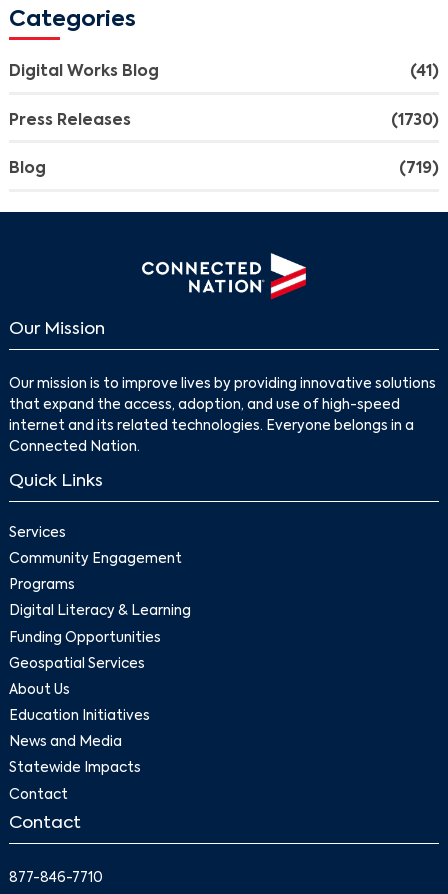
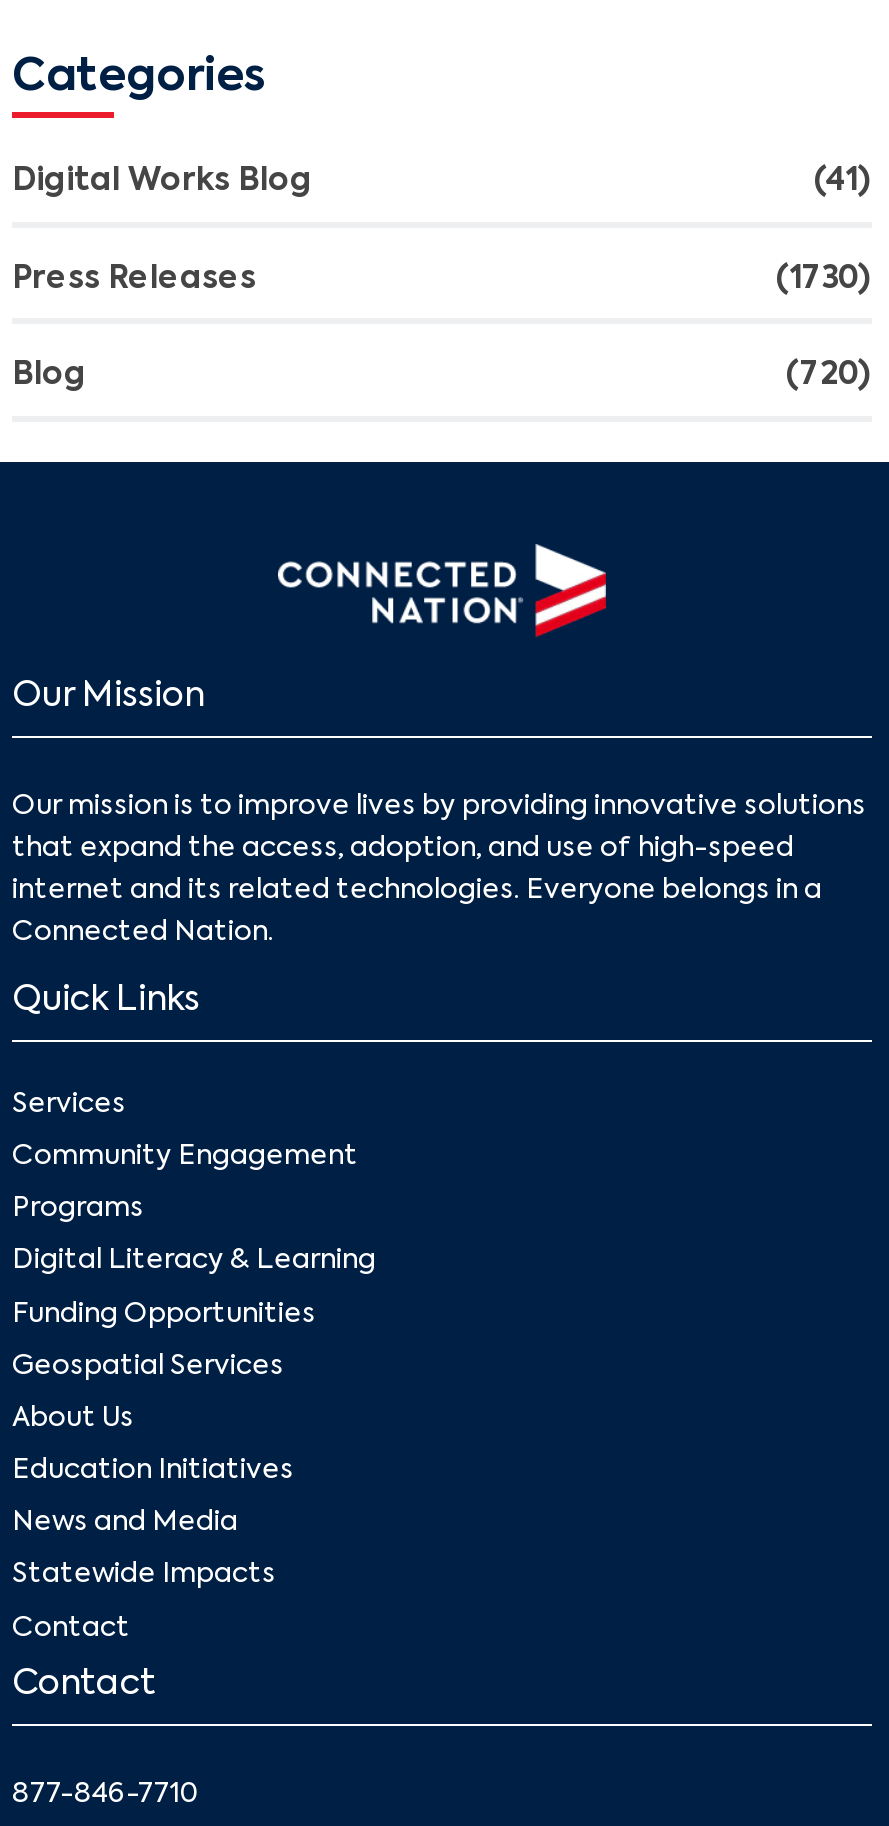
- (719)
+ (720)
